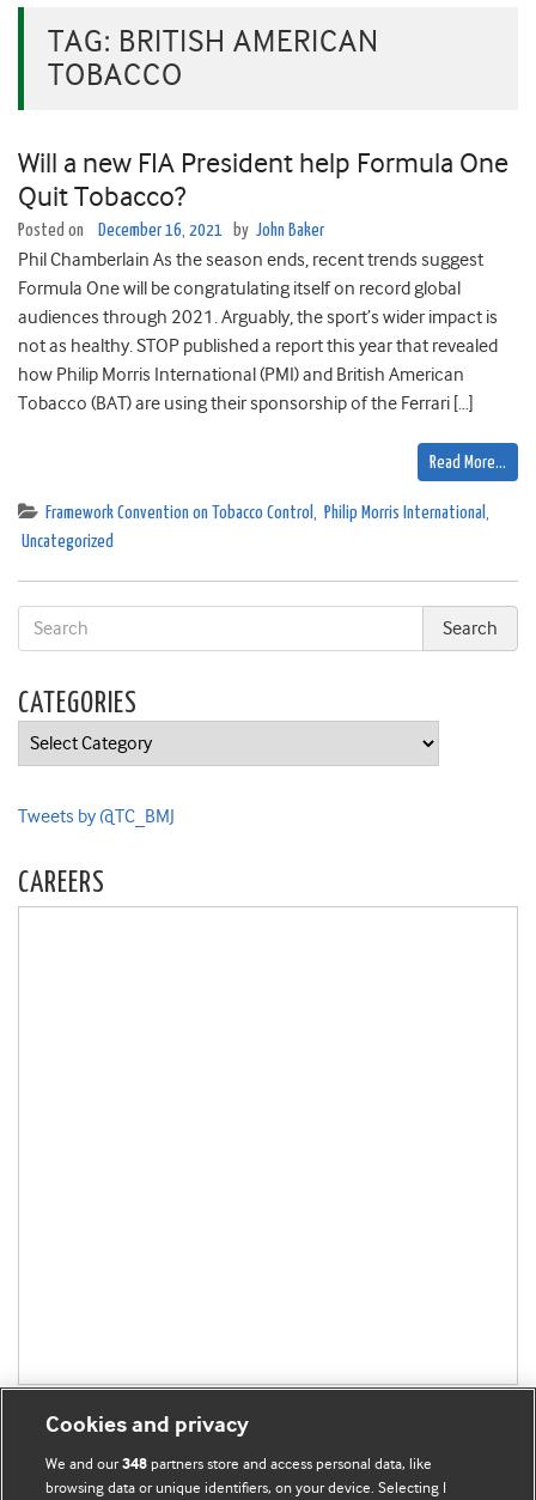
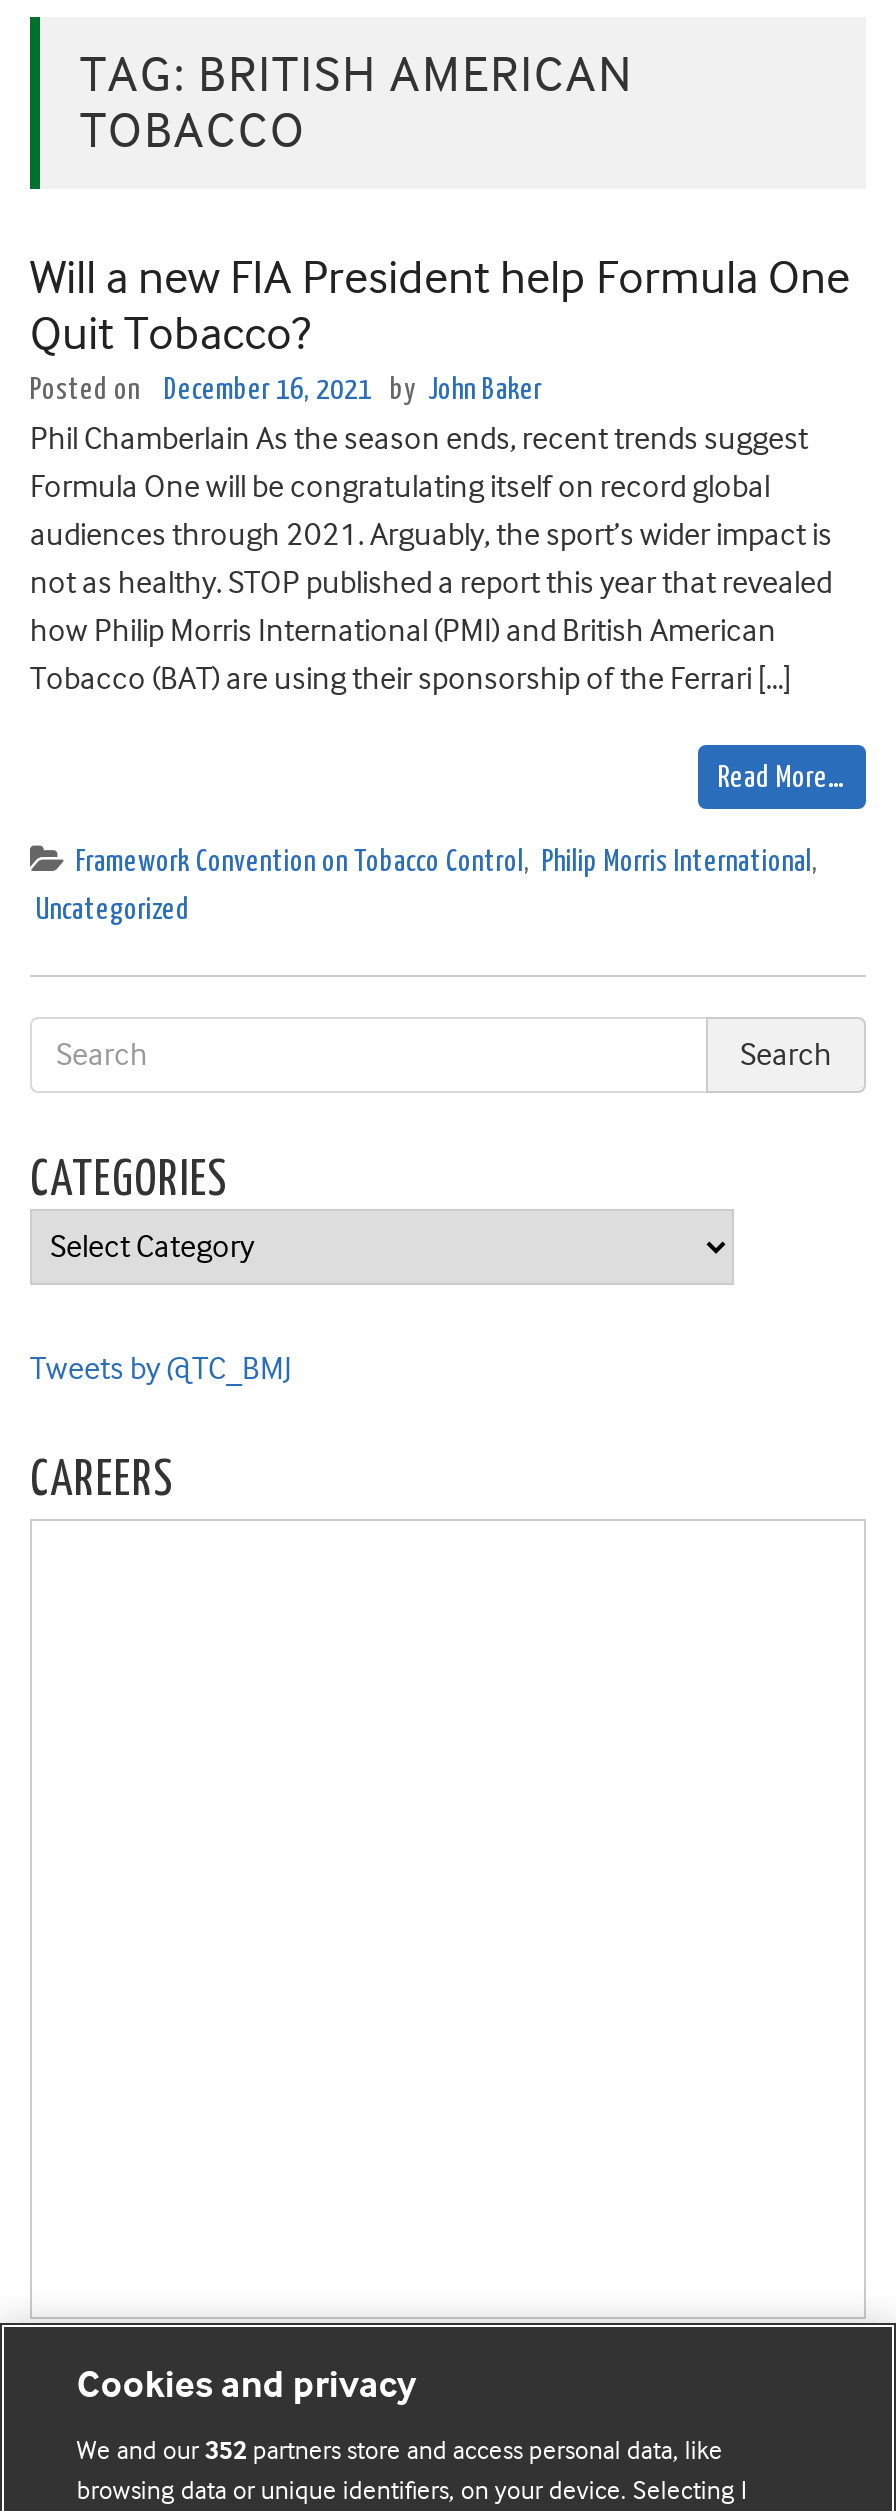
- We and our 348 partners store and access personal data, like
+ We and our 352 partners store and access personal data, like
